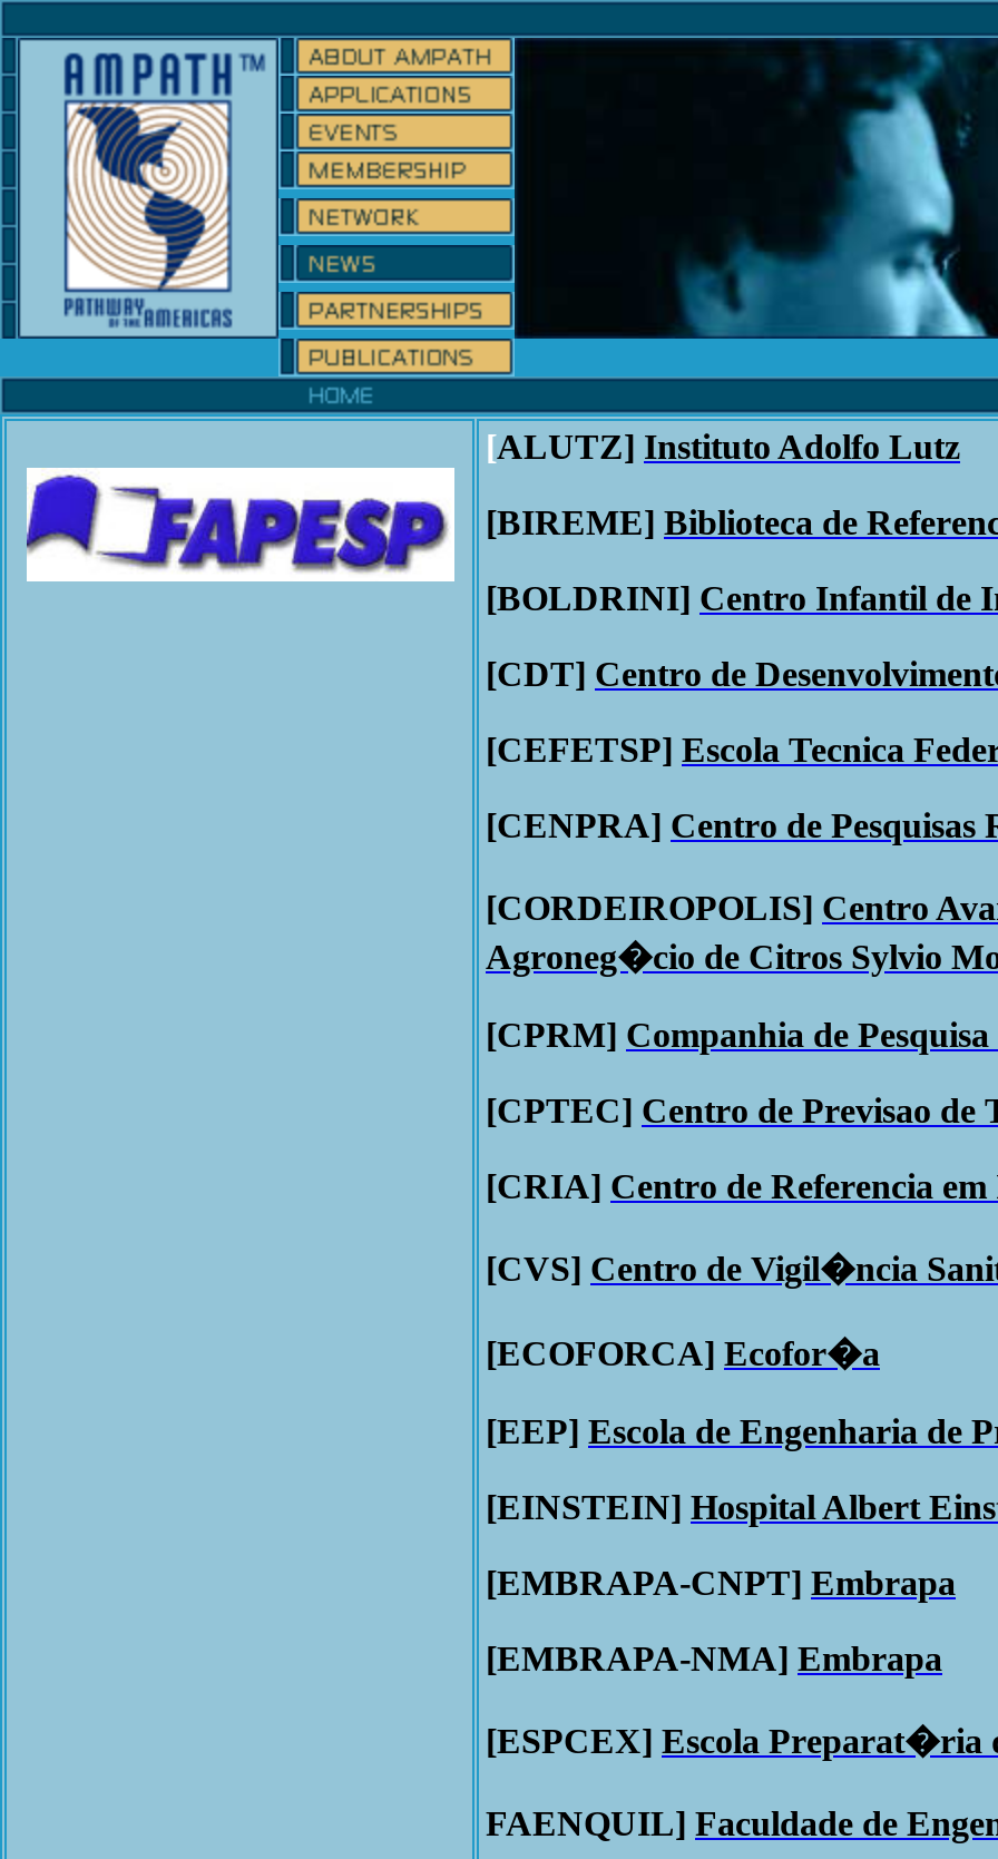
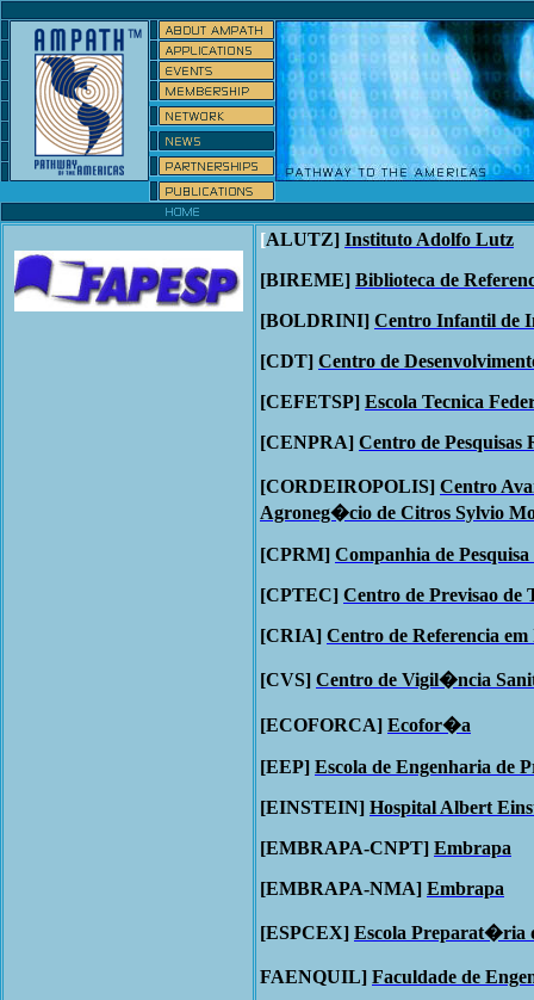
- [image]
+ [image]
